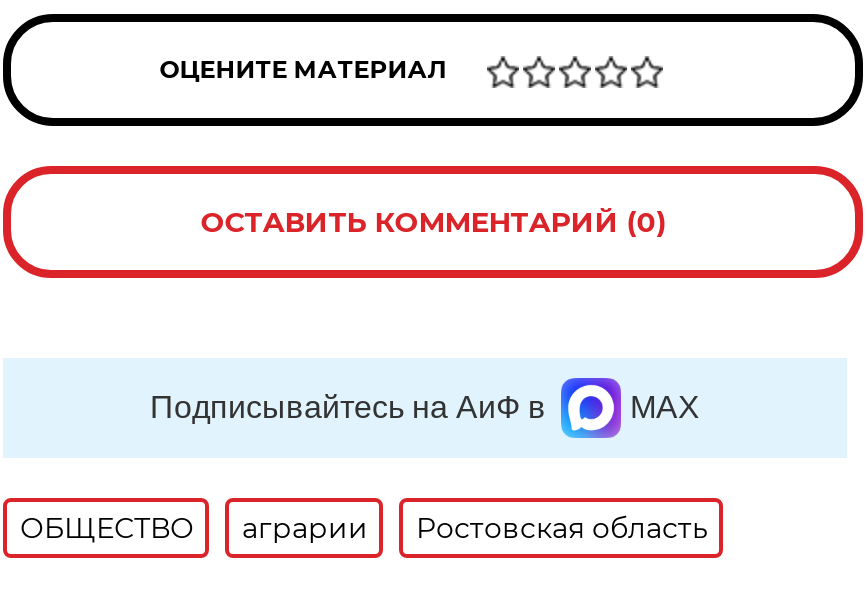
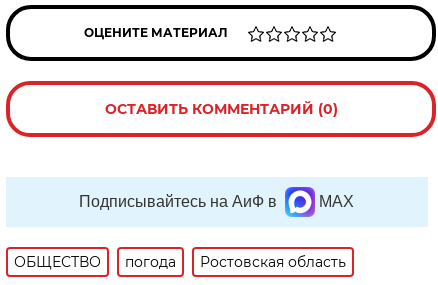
- аграрии
+ погода
